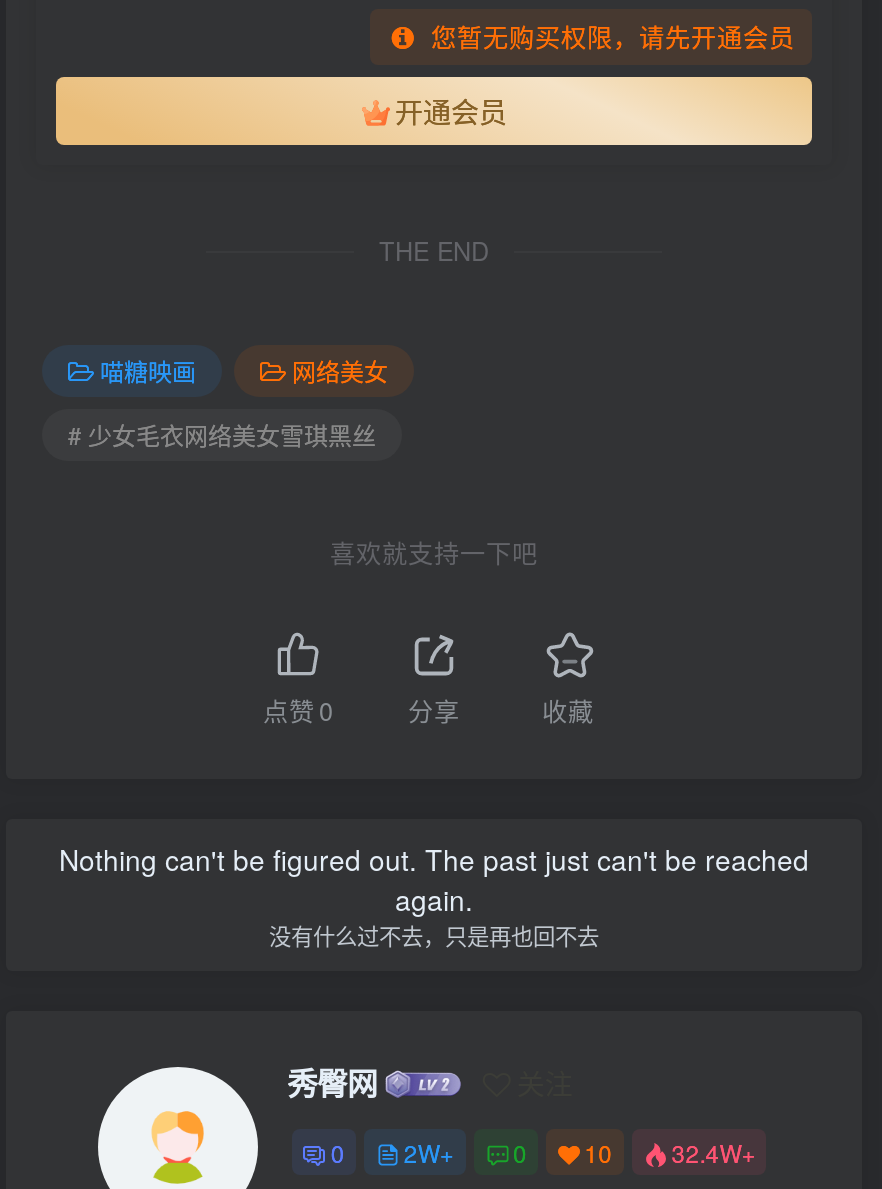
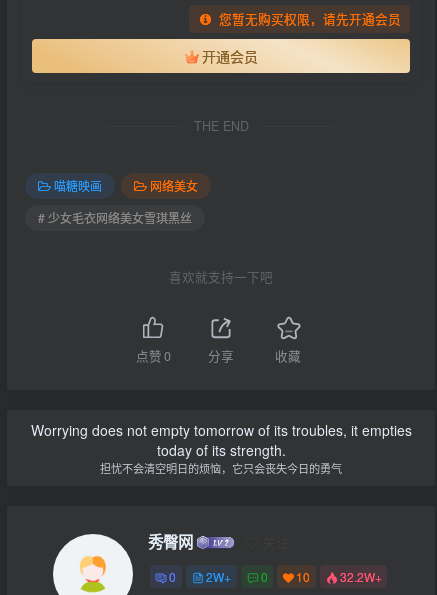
- Nothing can't be figured out. The past just can't be reached
- again.
- 没有什么过不去，只是再也回不去
+ Worrying does not empty tomorrow of its troubles, it empties
+ today of its strength.
+ 担忧不会清空明日的烦恼，它只会丧失今日的勇气

- 0 2W+ 0 10 32.4W+
+ 0 2W+ 0 10 32.2W+
